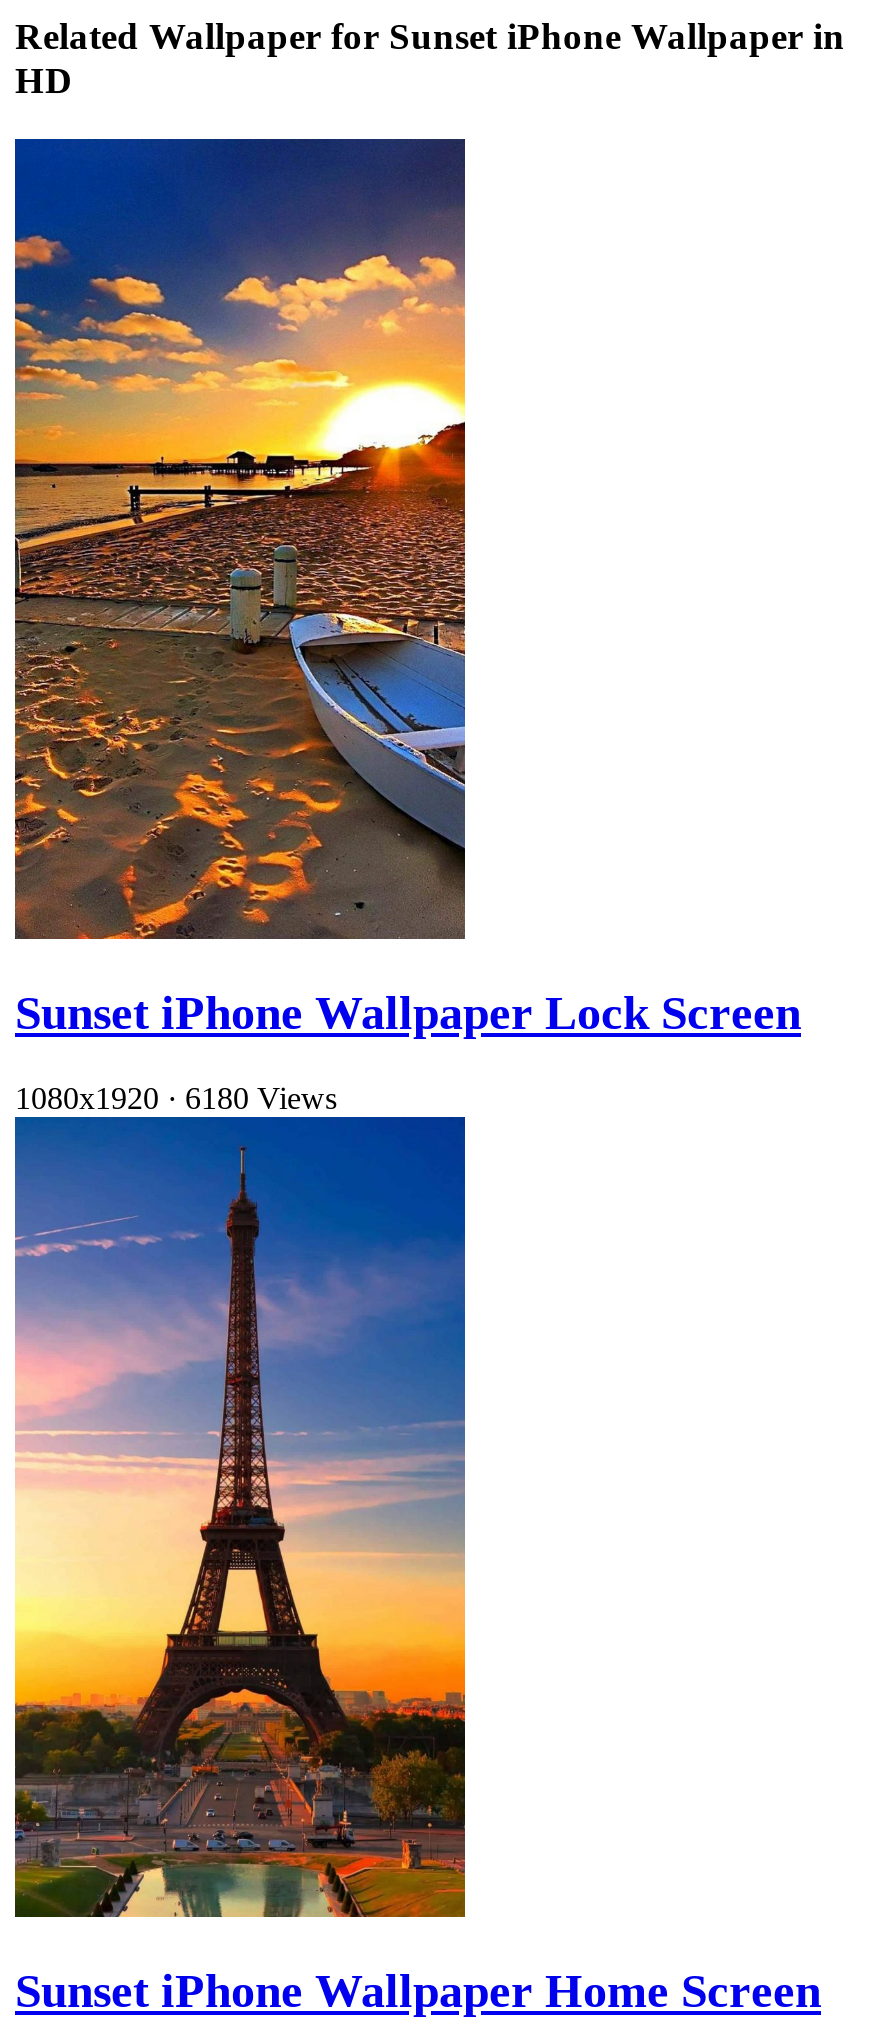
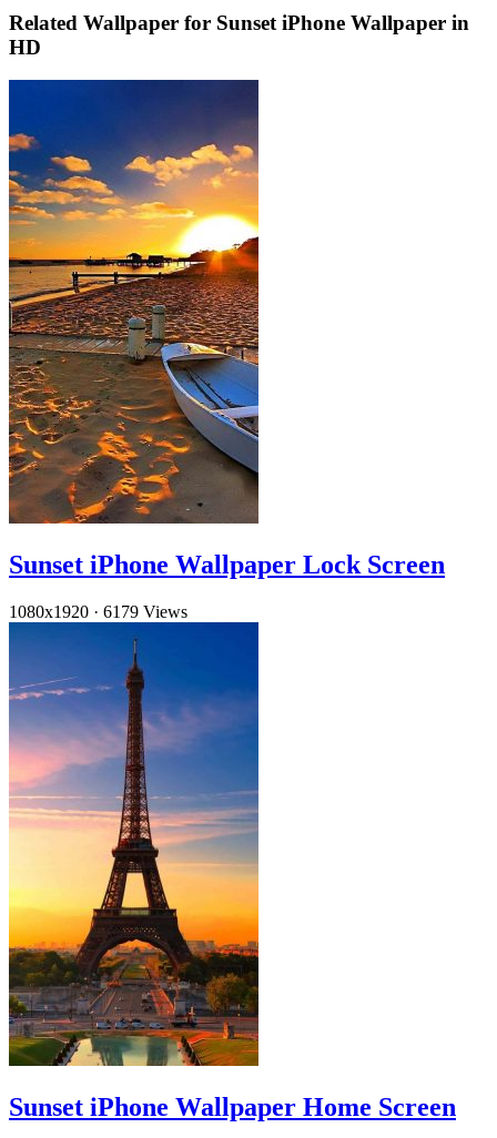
- 1080x1920 · 6180 Views
+ 1080x1920 · 6179 Views
